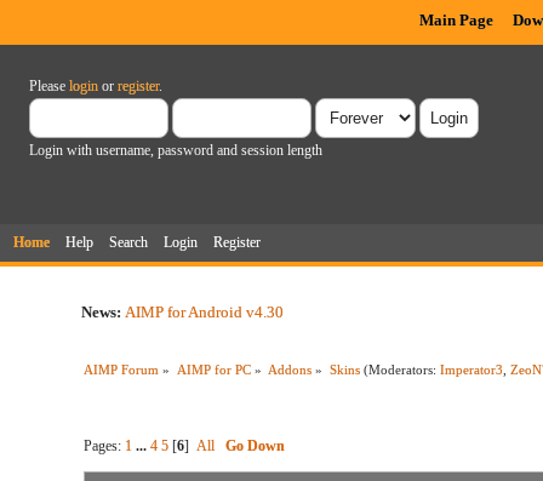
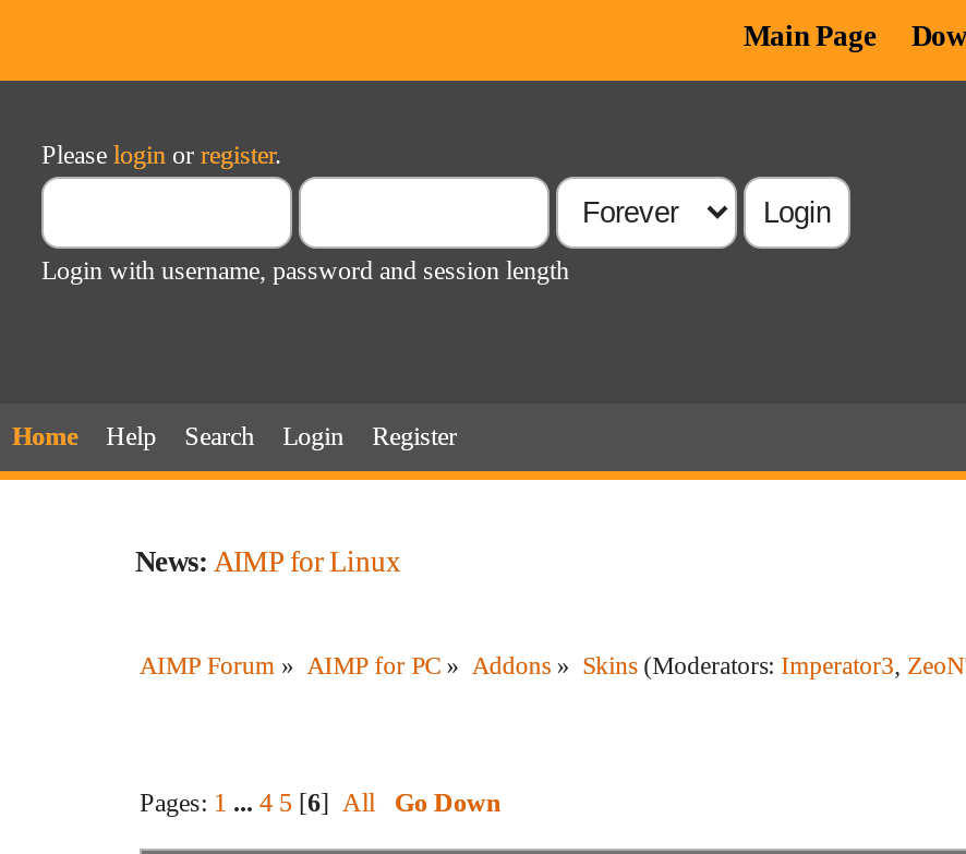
- News: AIMP for Android v4.30
+ News: AIMP for Linux
